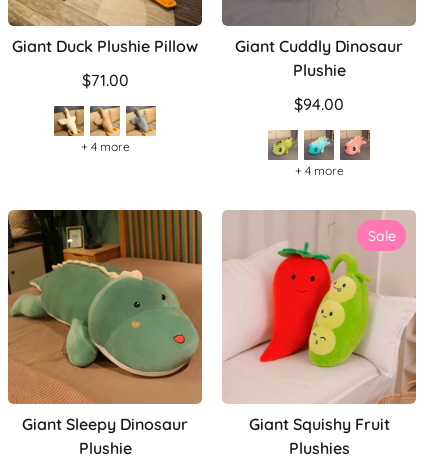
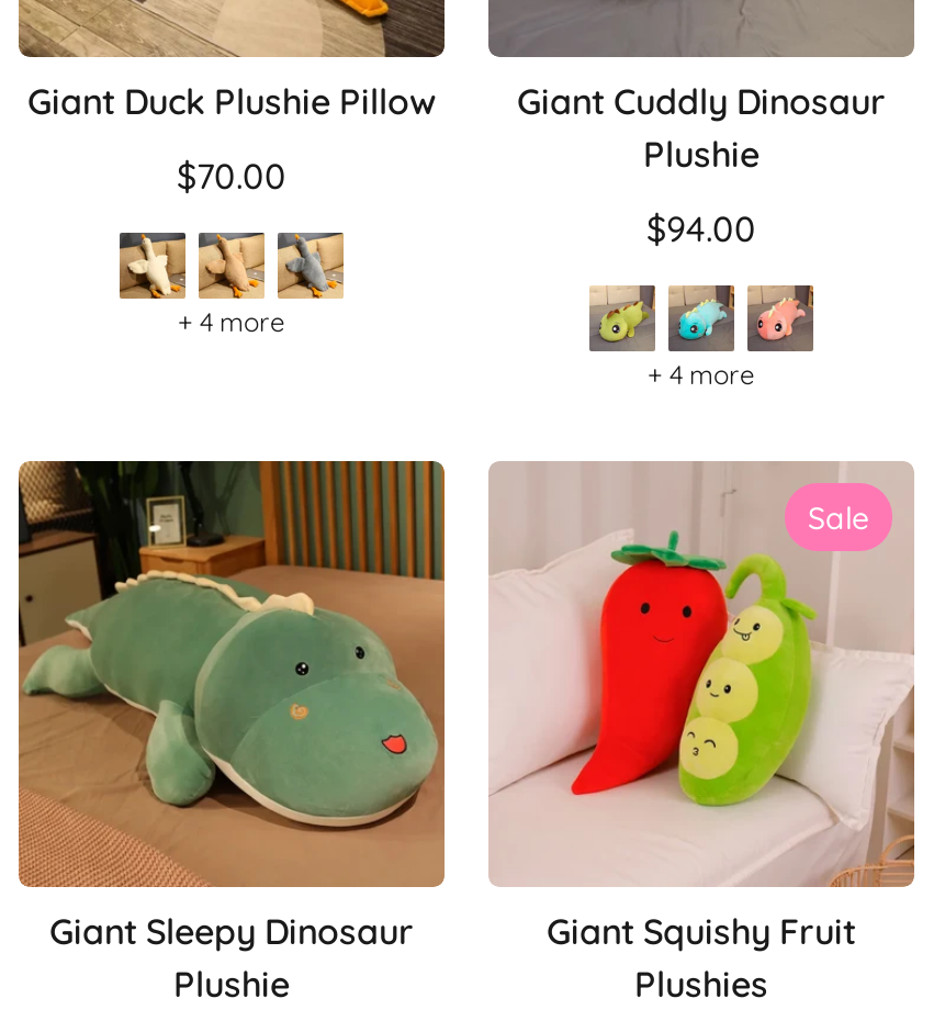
- $71.00
+ $70.00
